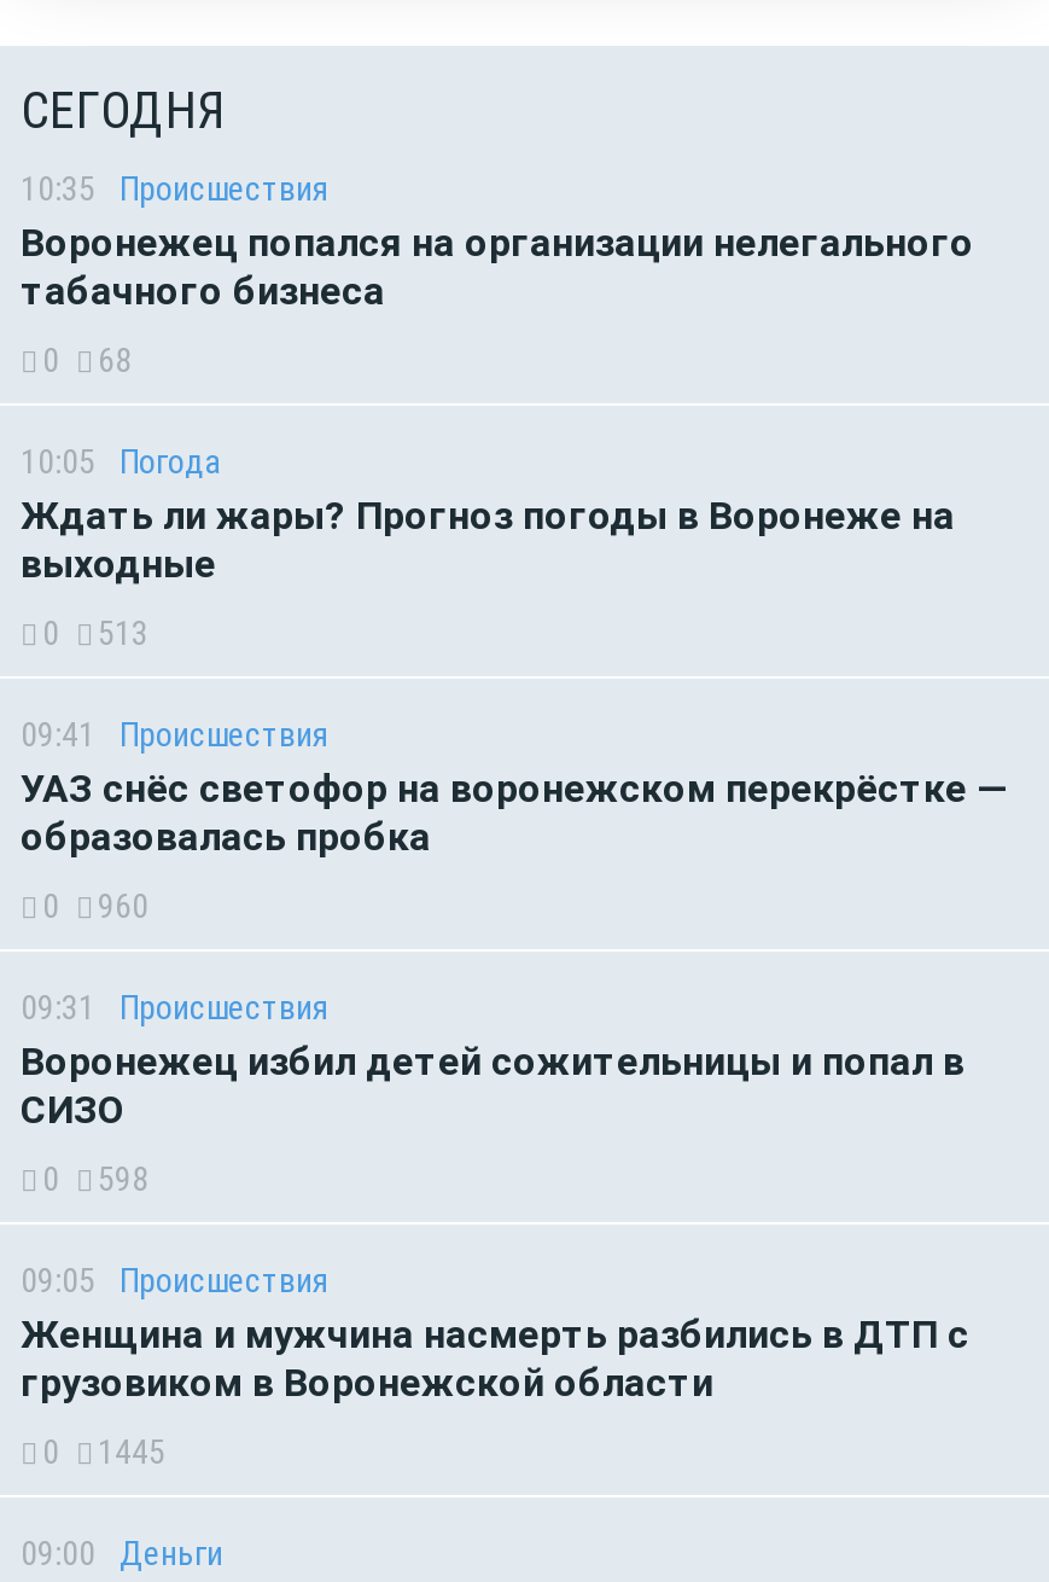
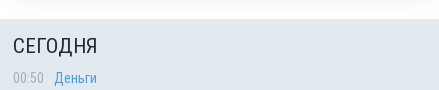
- 10:35
- Происшествия
- Воронежец попался на организации нелегального
- табачного бизнеса
- 0
- 68
- 10:05
- Погода
- Ждать ли жары? Прогноз погоды в Воронеже на
- выходные
- 0
- 513
- 09:41
- Происшествия
- УАЗ снёс светофор на воронежском перекрёстке —
- образовалась пробка
- 0
- 960
- 09:31
- Происшествия
- Воронежец избил детей сожительницы и попал в
- СИЗО
- 0
- 598
- 09:05
- Происшествия
- Женщина и мужчина насмерть разбились в ДТП с
- грузовиком в Воронежской области
- 0
- 1445
- 09:00
+ 00:50
